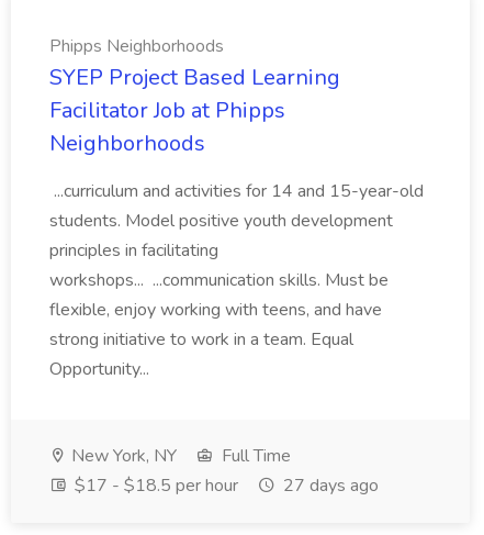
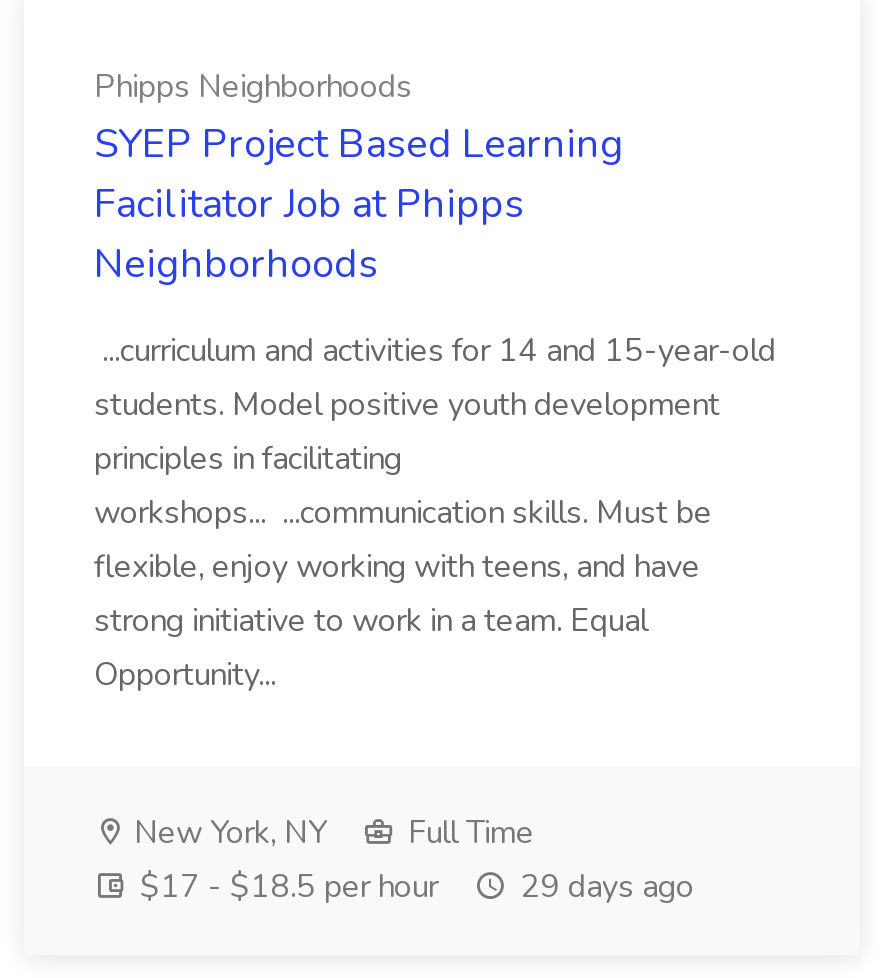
- $17 - $18.5 per hour 27 days ago
+ $17 - $18.5 per hour 29 days ago
